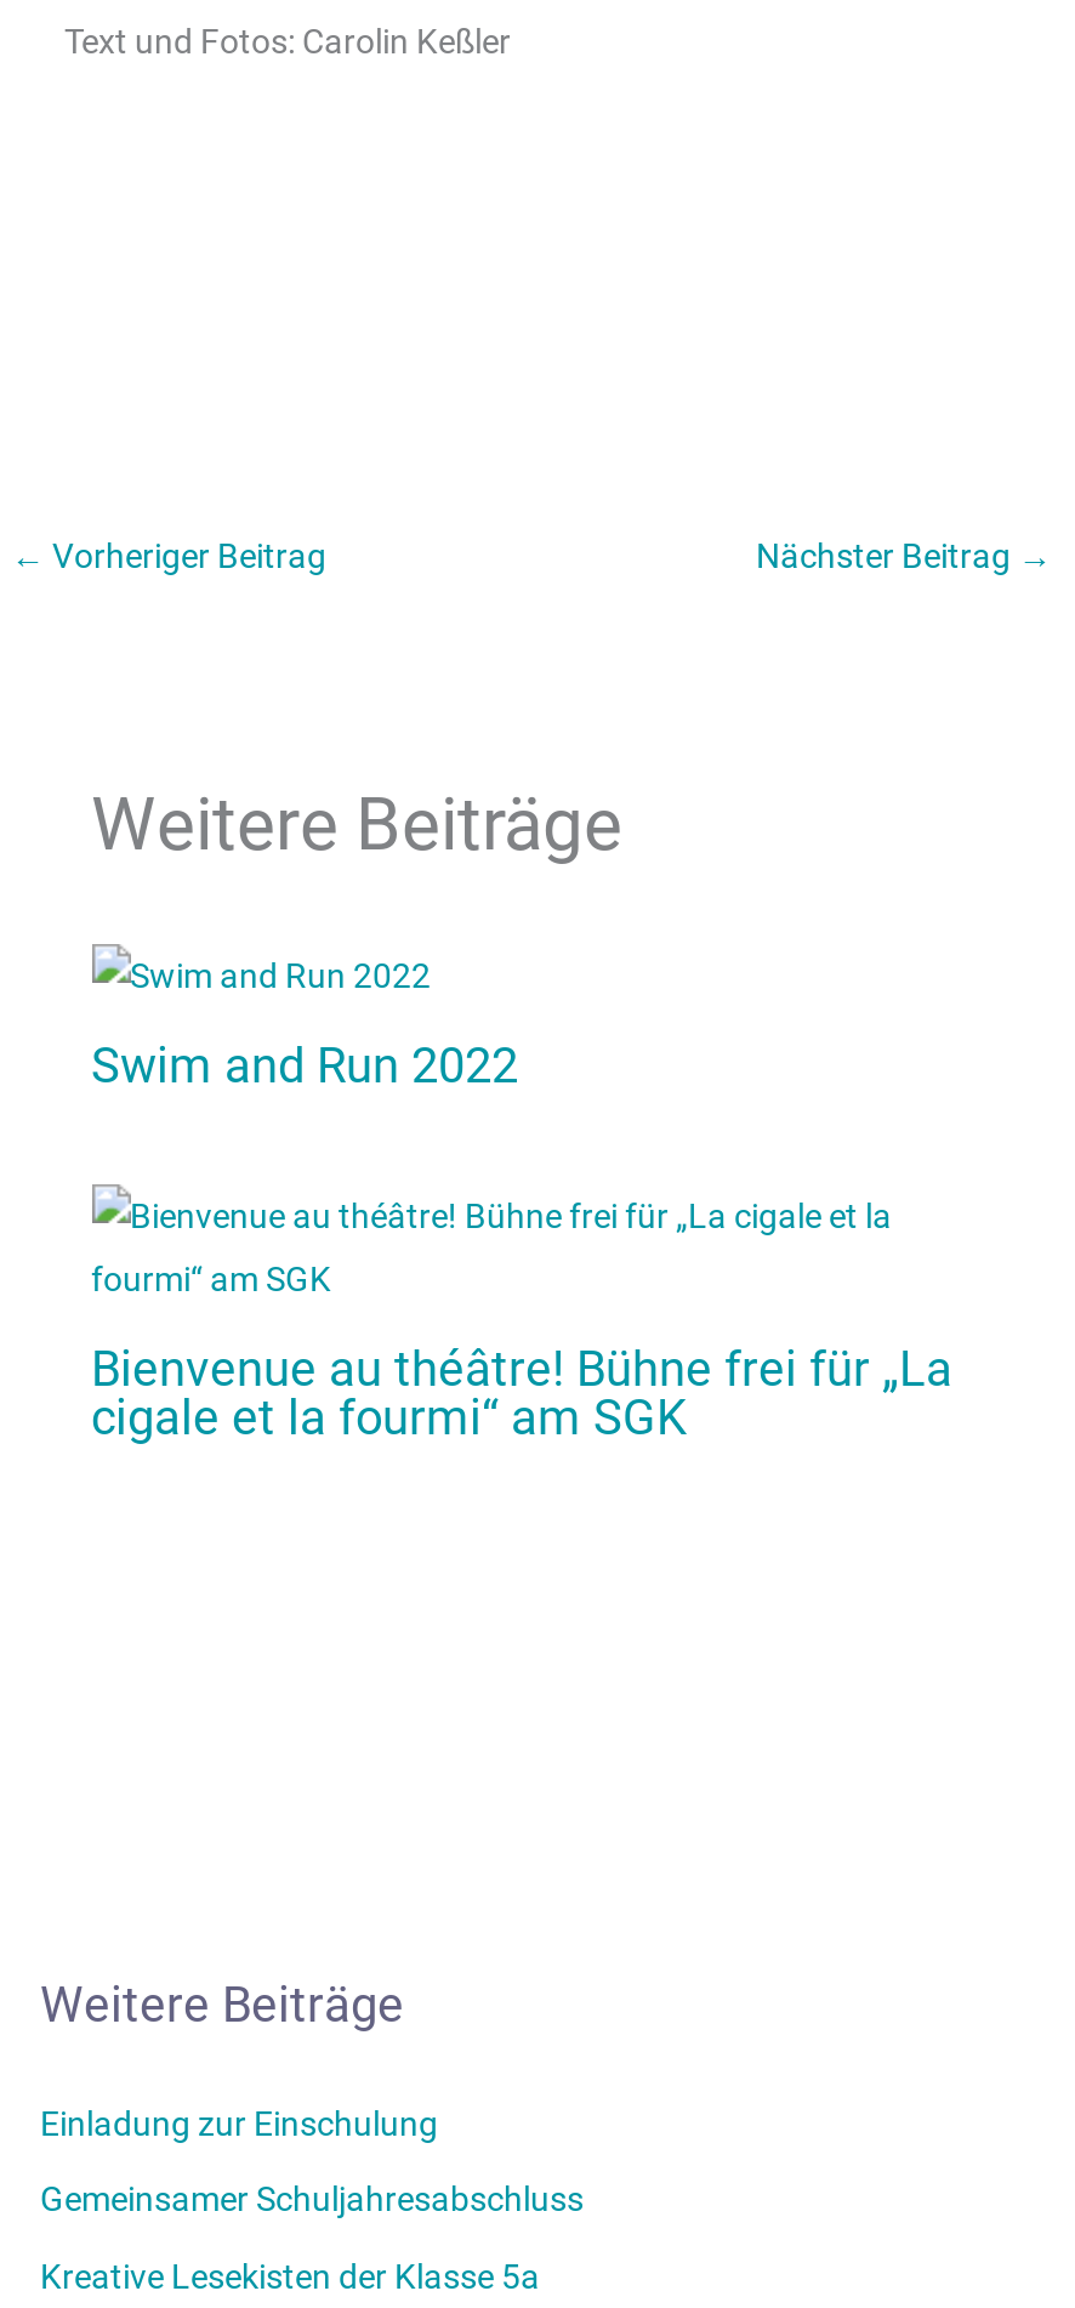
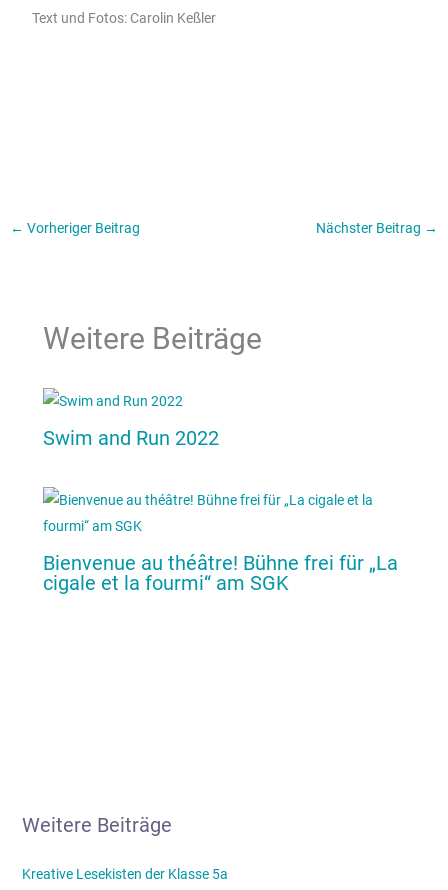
- Einladung zur Einschulung
- Gemeinsamer Schuljahresabschluss
